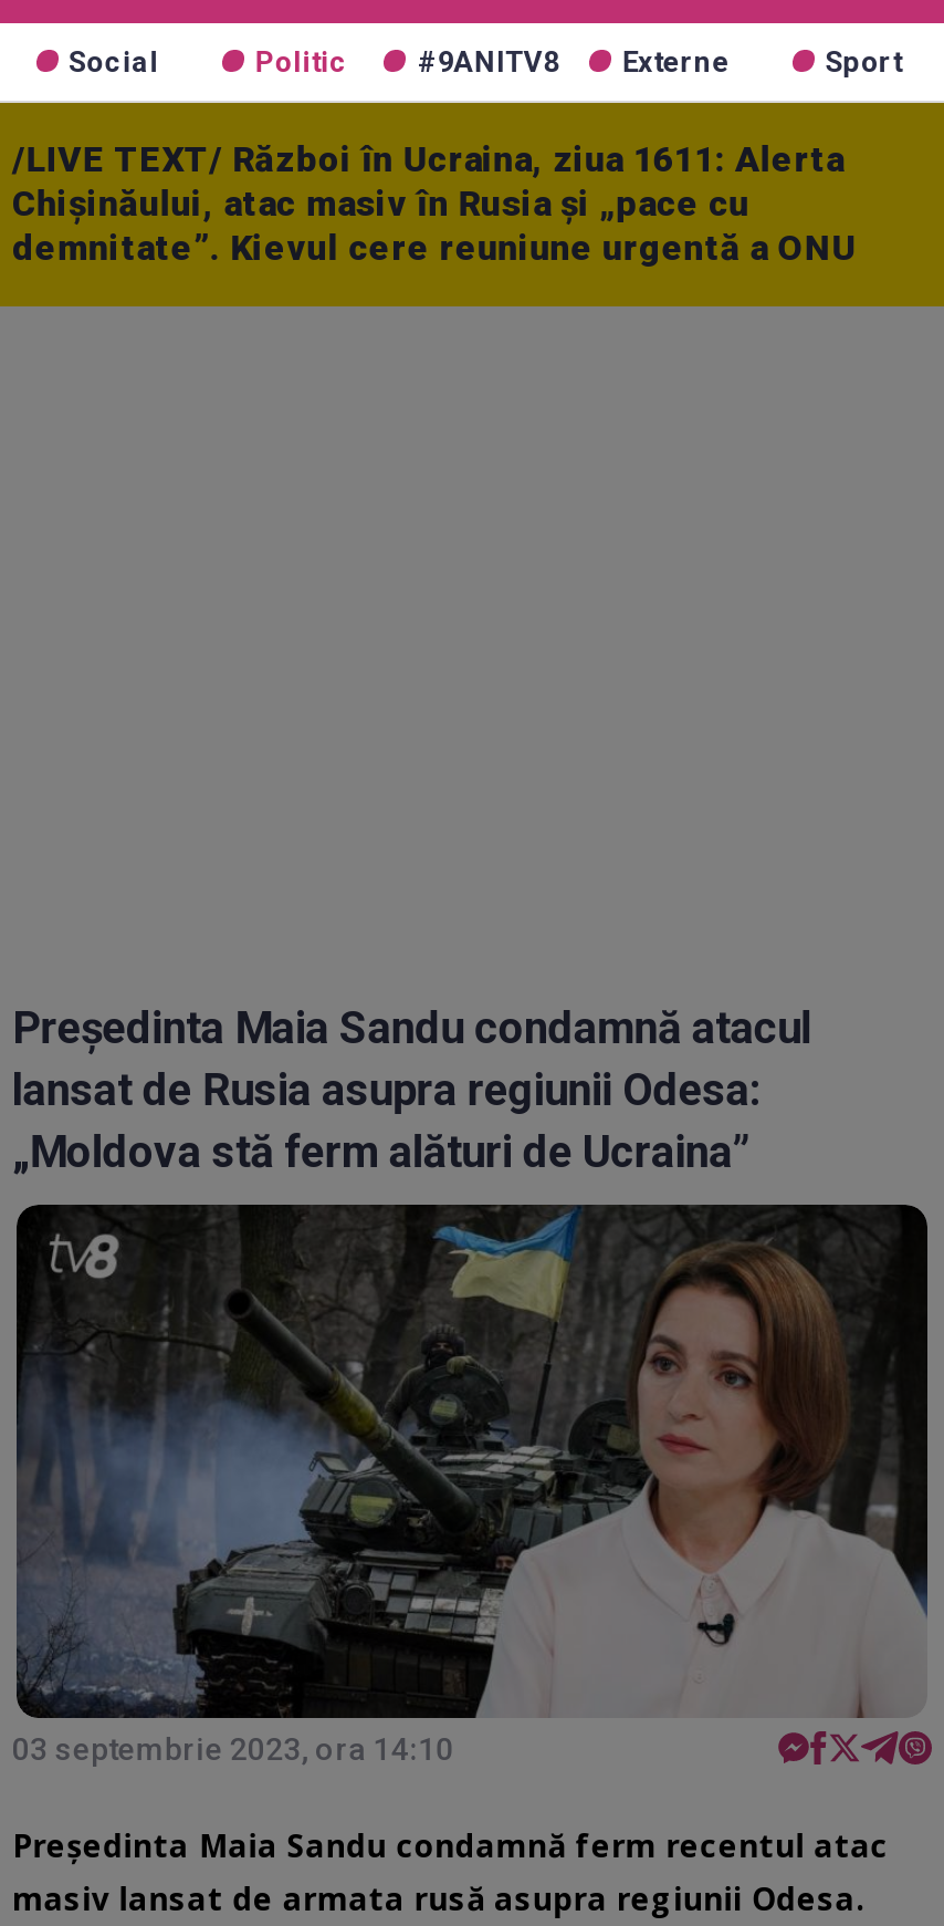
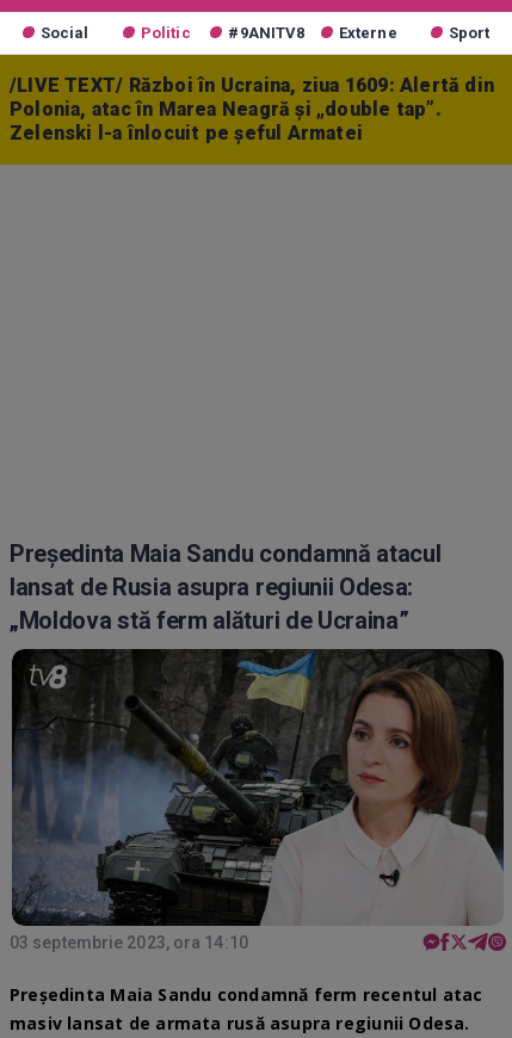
- /LIVE TEXT/ Război în Ucraina, ziua 1611: Alerta
- Chișinăului, atac masiv în Rusia și „pace cu
- demnitate”. Kievul cere reuniune urgentă a ONU
+ /LIVE TEXT/ Război în Ucraina, ziua 1609: Alertă din
+ Polonia, atac în Marea Neagră și „double tap”.
+ Zelenski l-a înlocuit pe șeful Armatei
